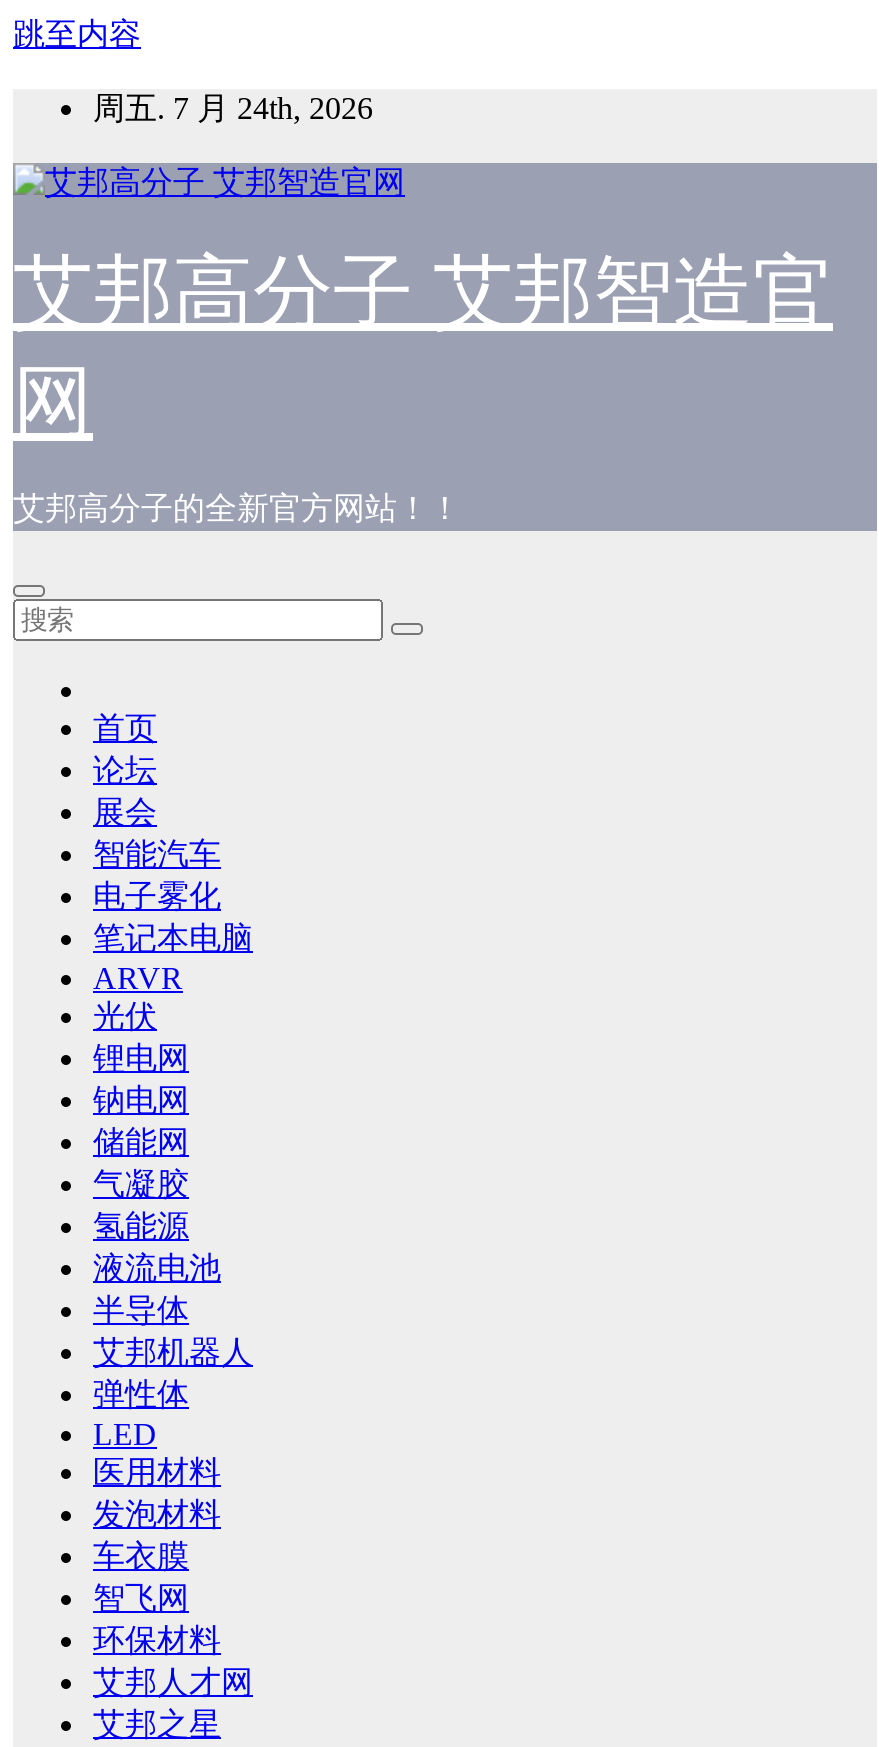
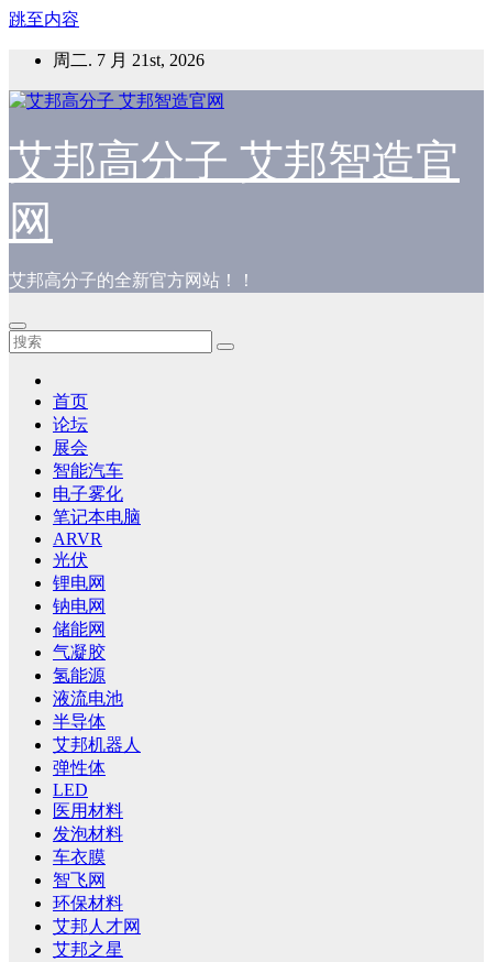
- 周五. 7 月 24th, 2026
+ 周二. 7 月 21st, 2026
